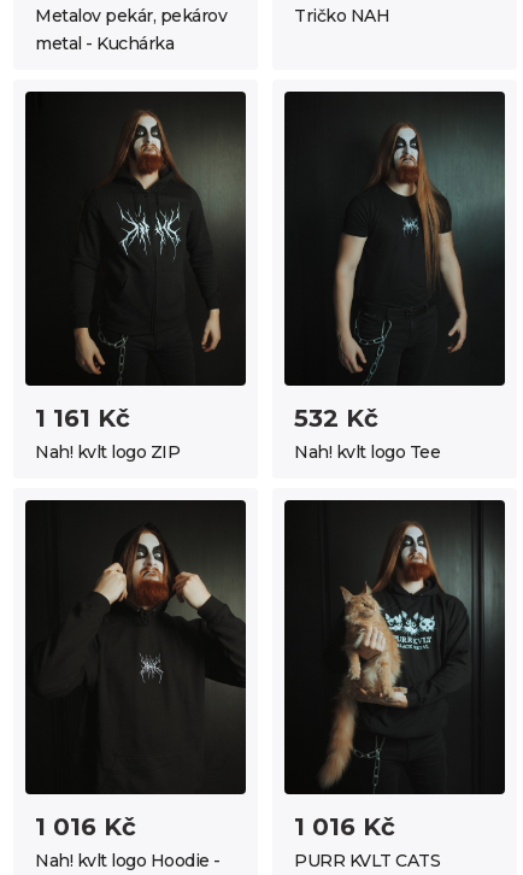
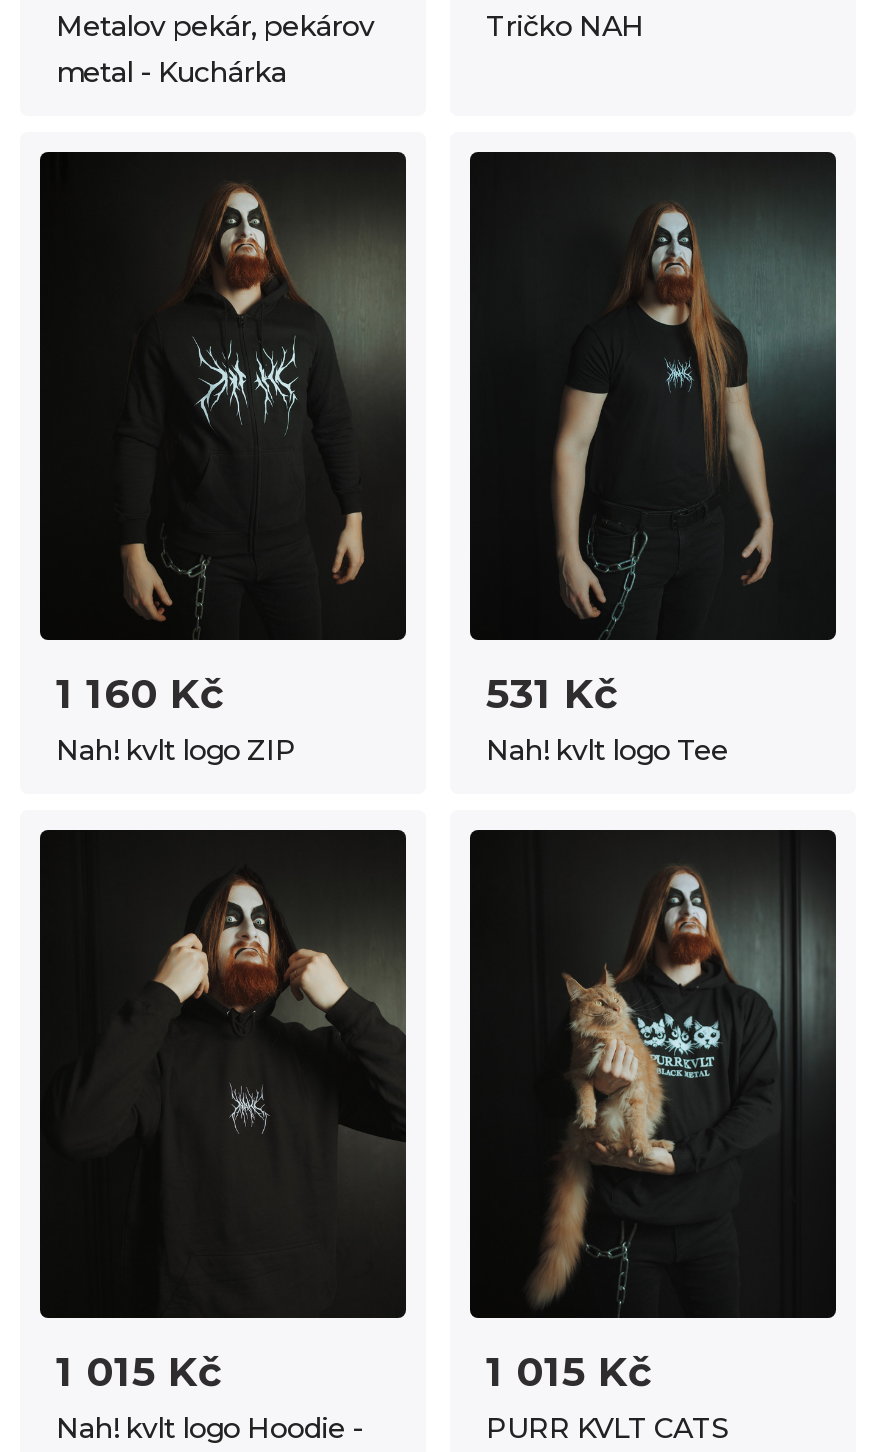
- 1 161 Kč
+ 1 160 Kč

- 532 Kč
+ 531 Kč

- 1 016 Kč
+ 1 015 Kč

- 1 016 Kč
+ 1 015 Kč
